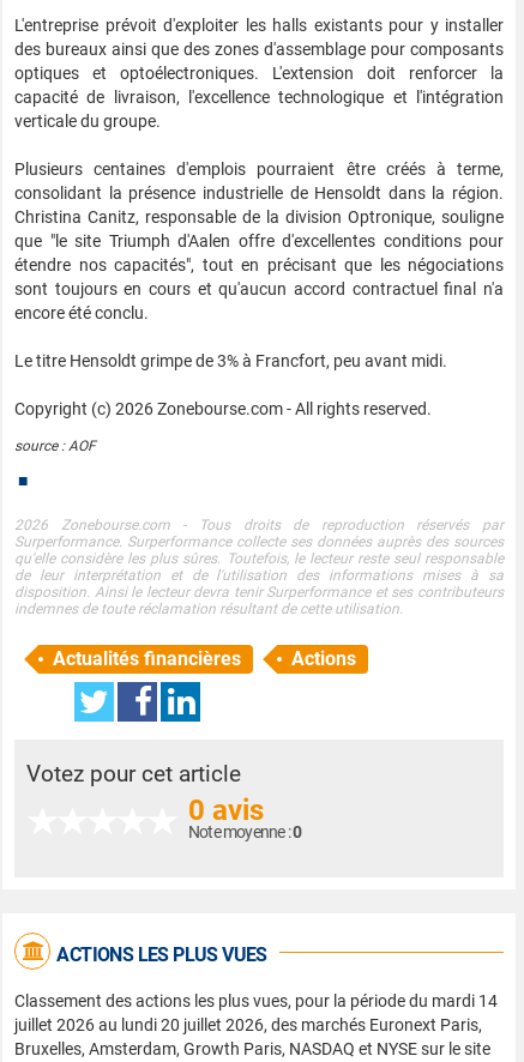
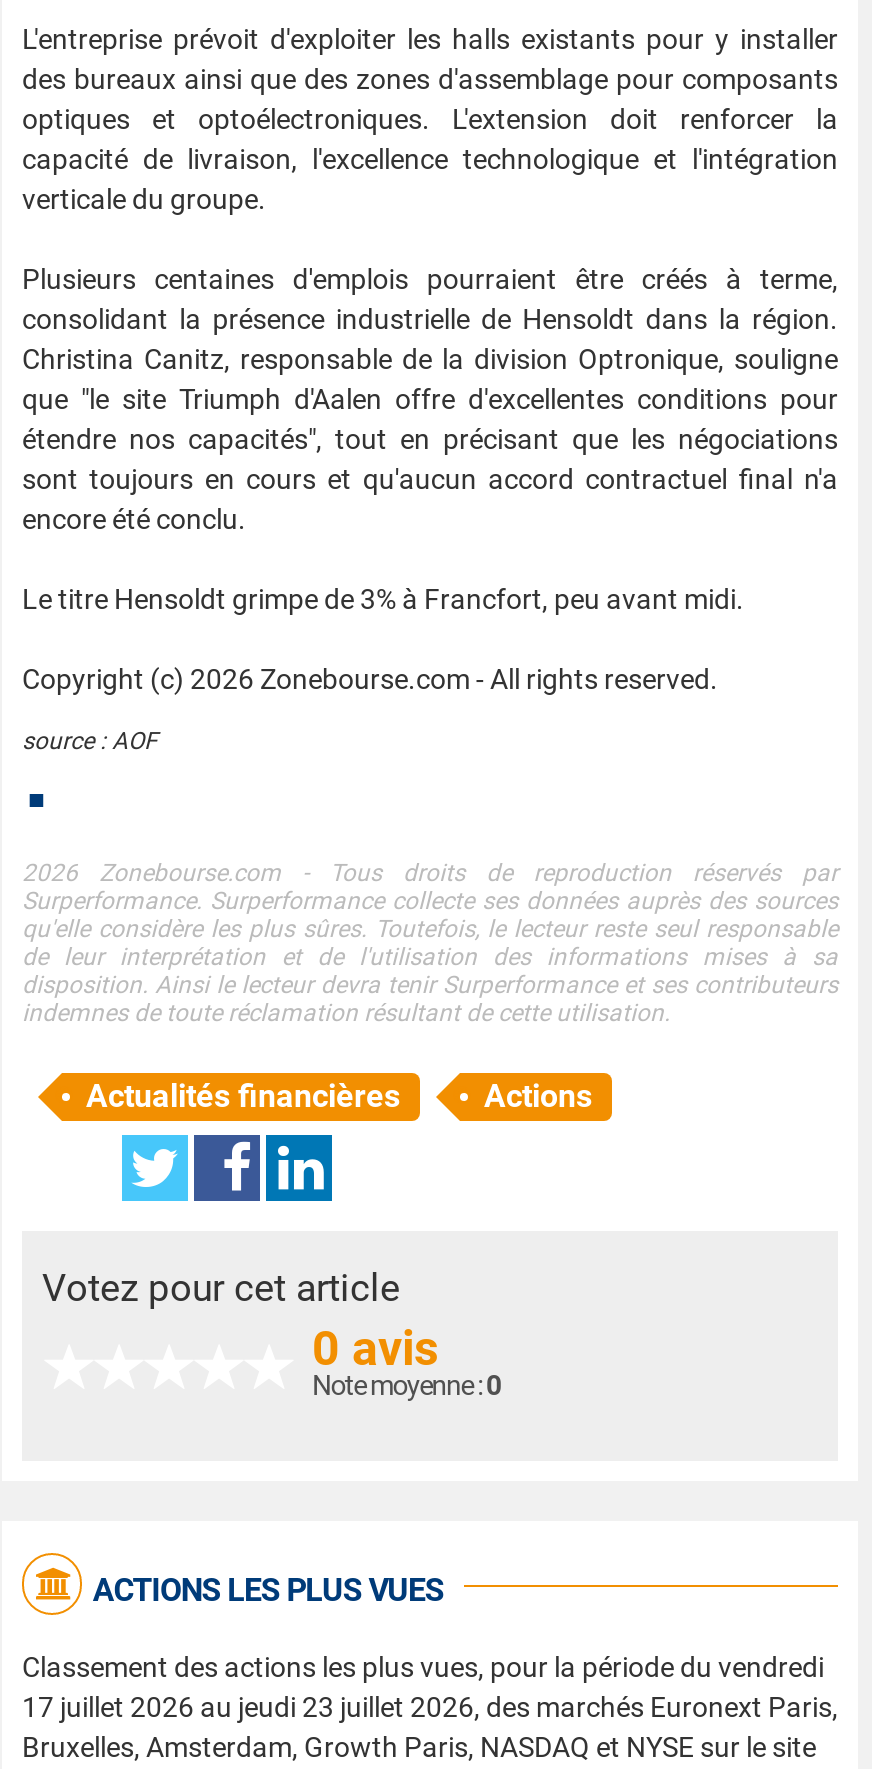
- Classement des actions les plus vues, pour la période du mardi 14
- juillet 2026 au lundi 20 juillet 2026, des marchés Euronext Paris,
+ Classement des actions les plus vues, pour la période du vendredi
+ 17 juillet 2026 au jeudi 23 juillet 2026, des marchés Euronext Paris,
